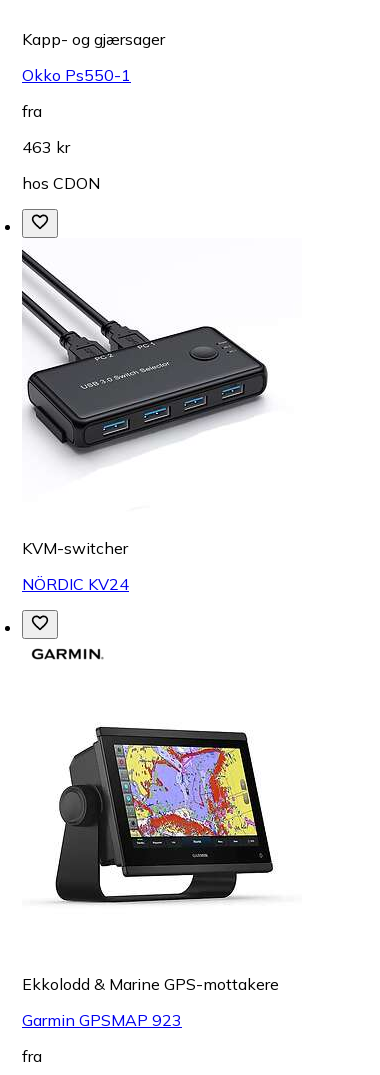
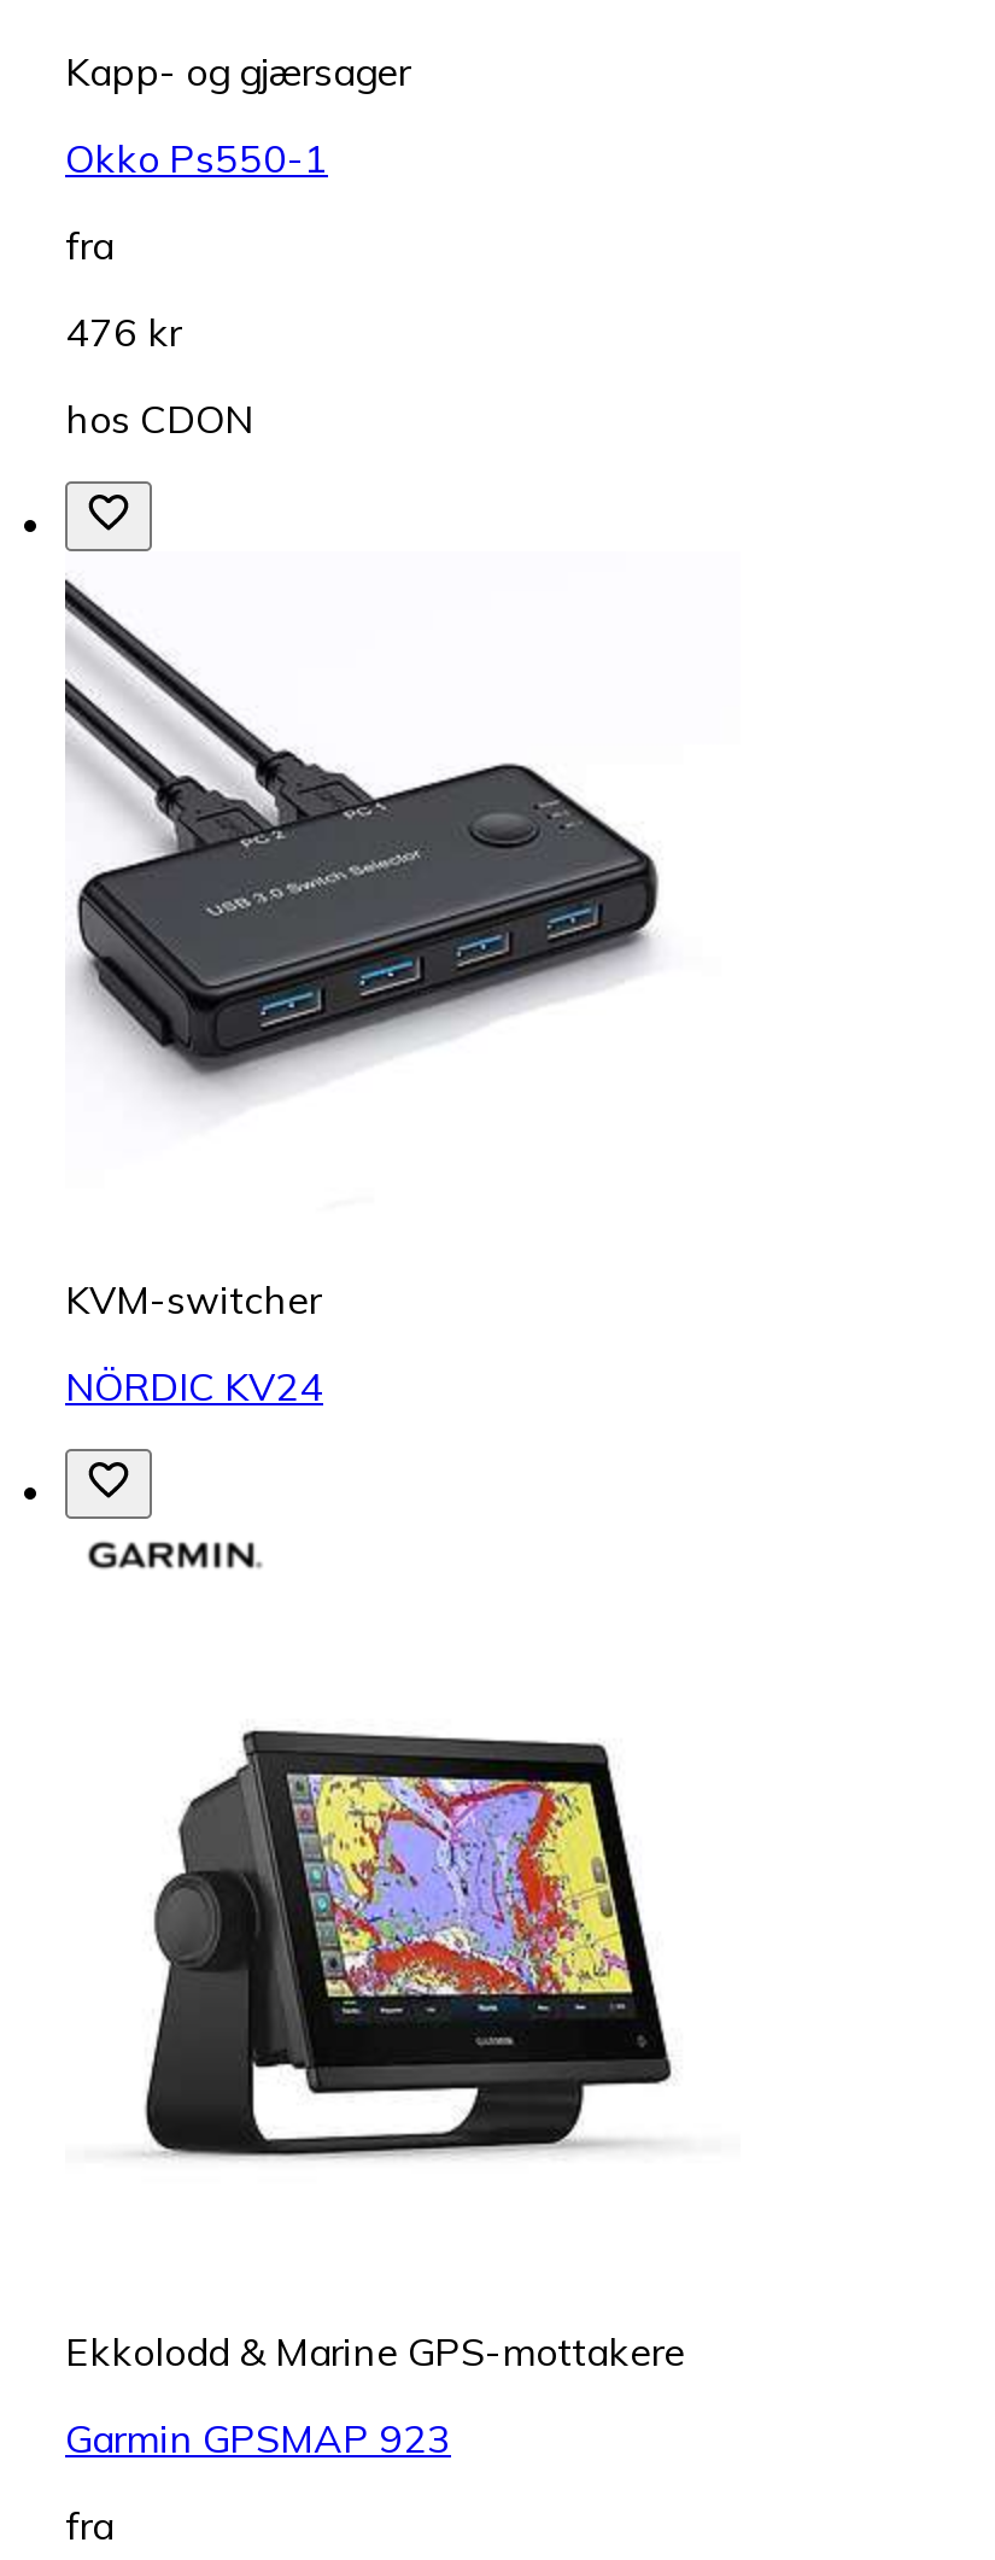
- 463 kr
+ 476 kr
